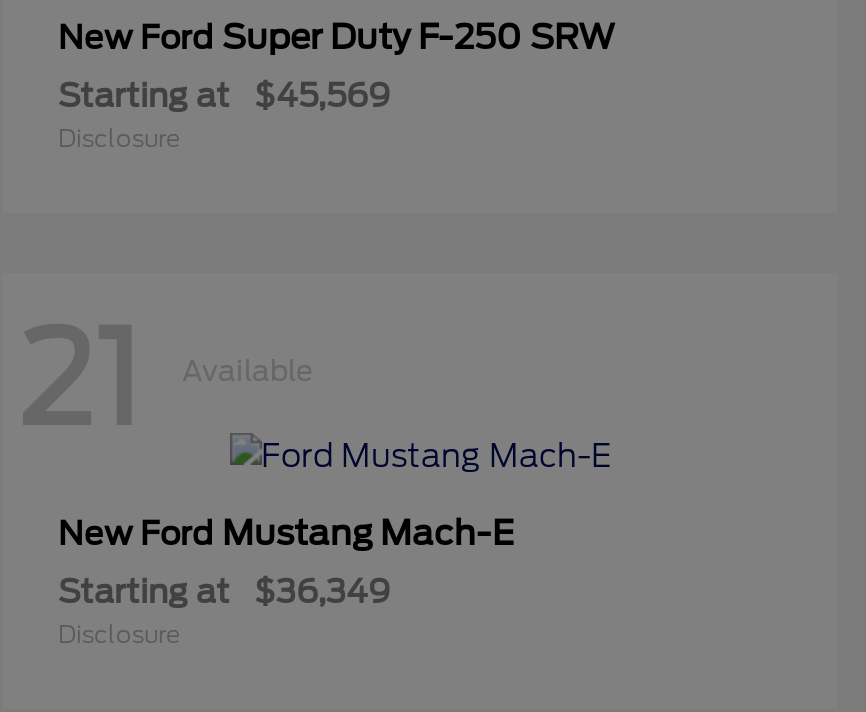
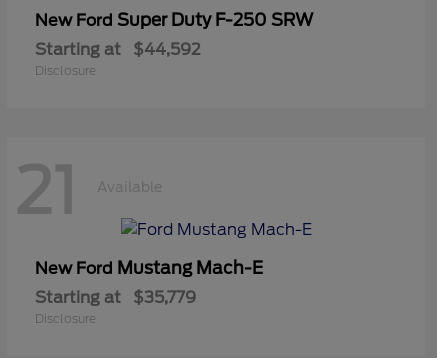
- Starting at $45,569
+ Starting at $44,592

- Starting at $36,349
+ Starting at $35,779
